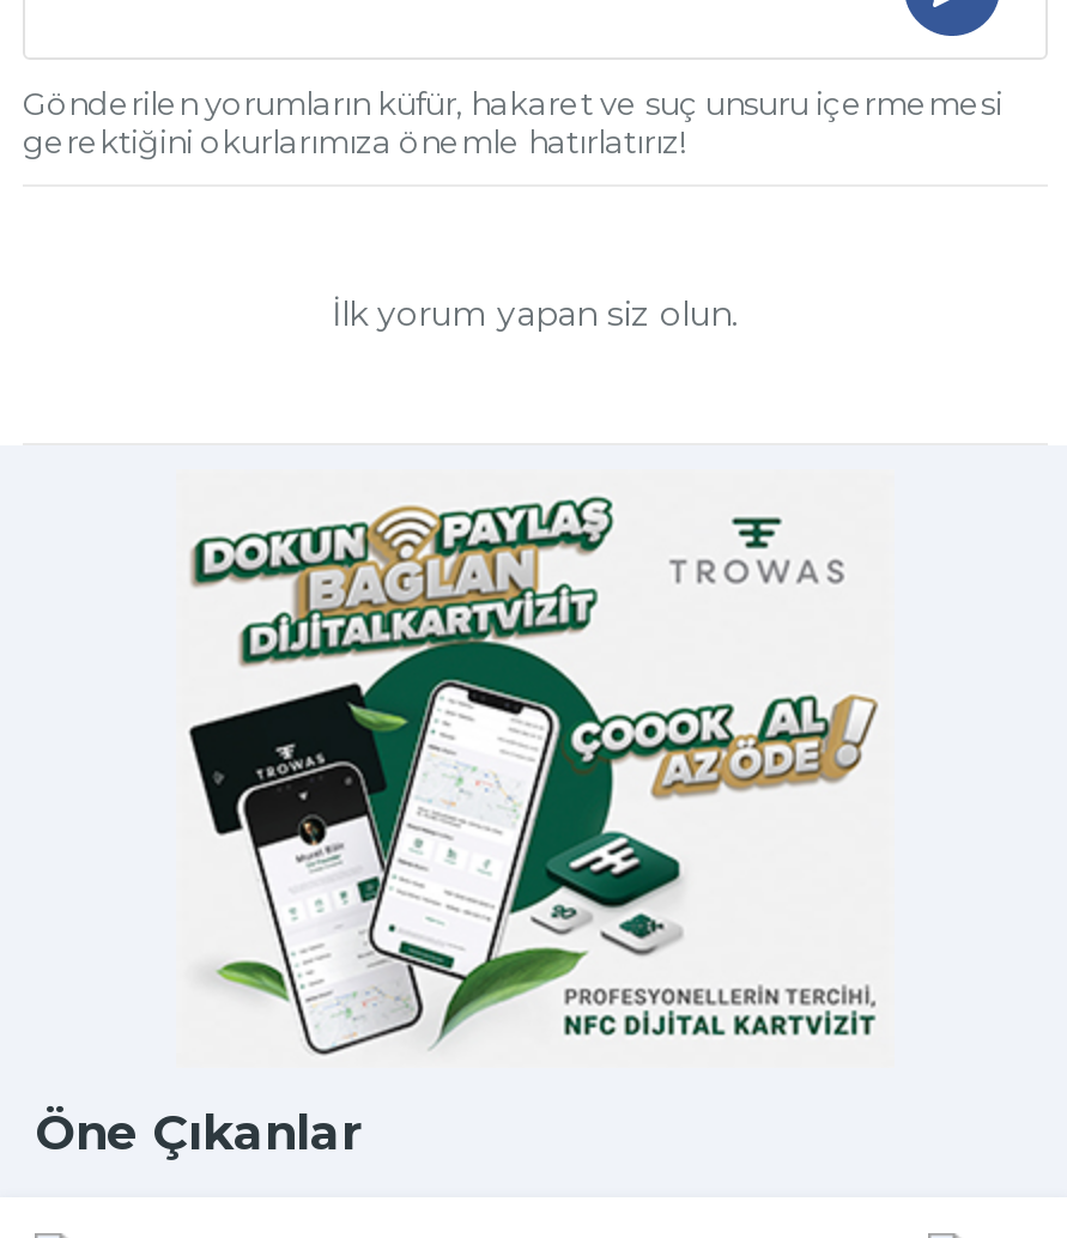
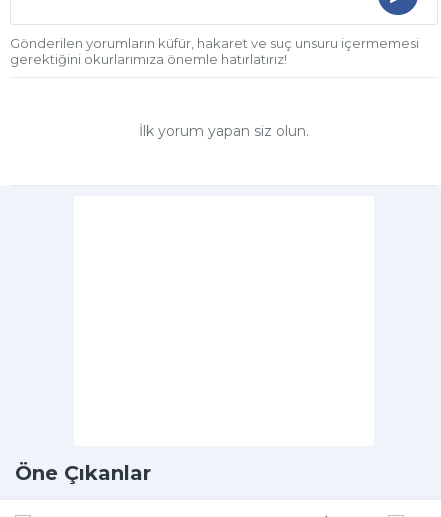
- [image]
